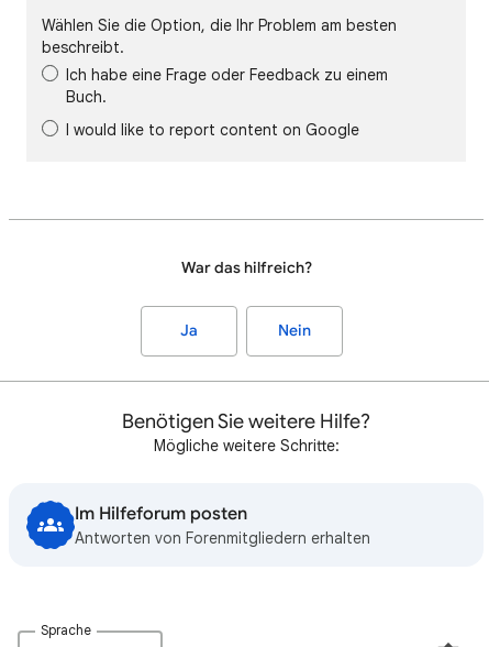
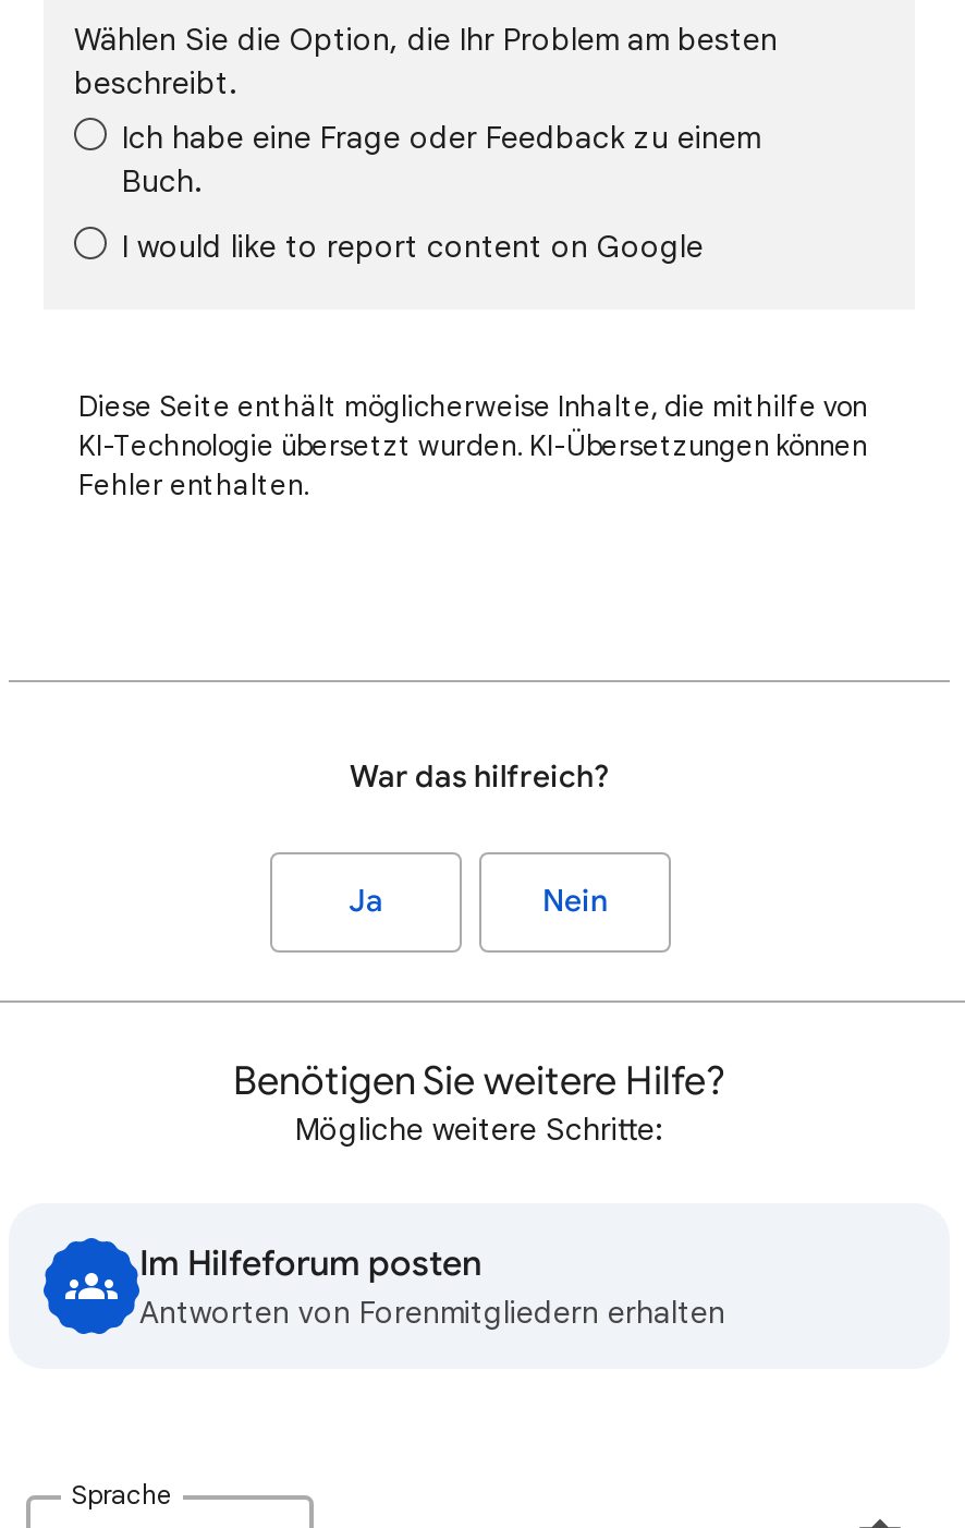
+ Diese Seite enthält möglicherweise Inhalte, die mithilfe von
+ KI-Technologie übersetzt wurden. KI-Übersetzungen können
+ Fehler enthalten.
